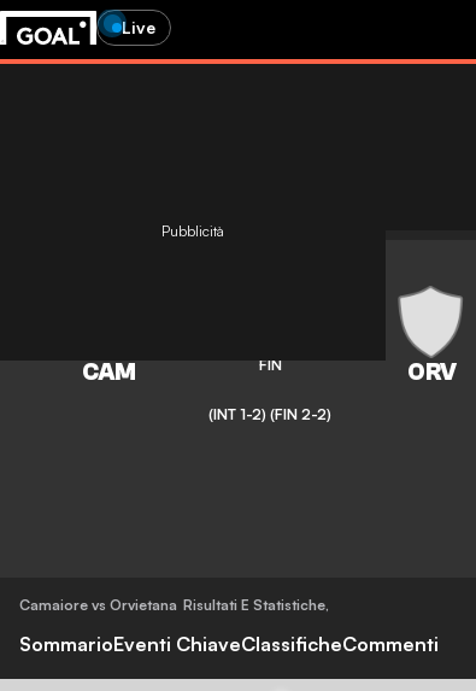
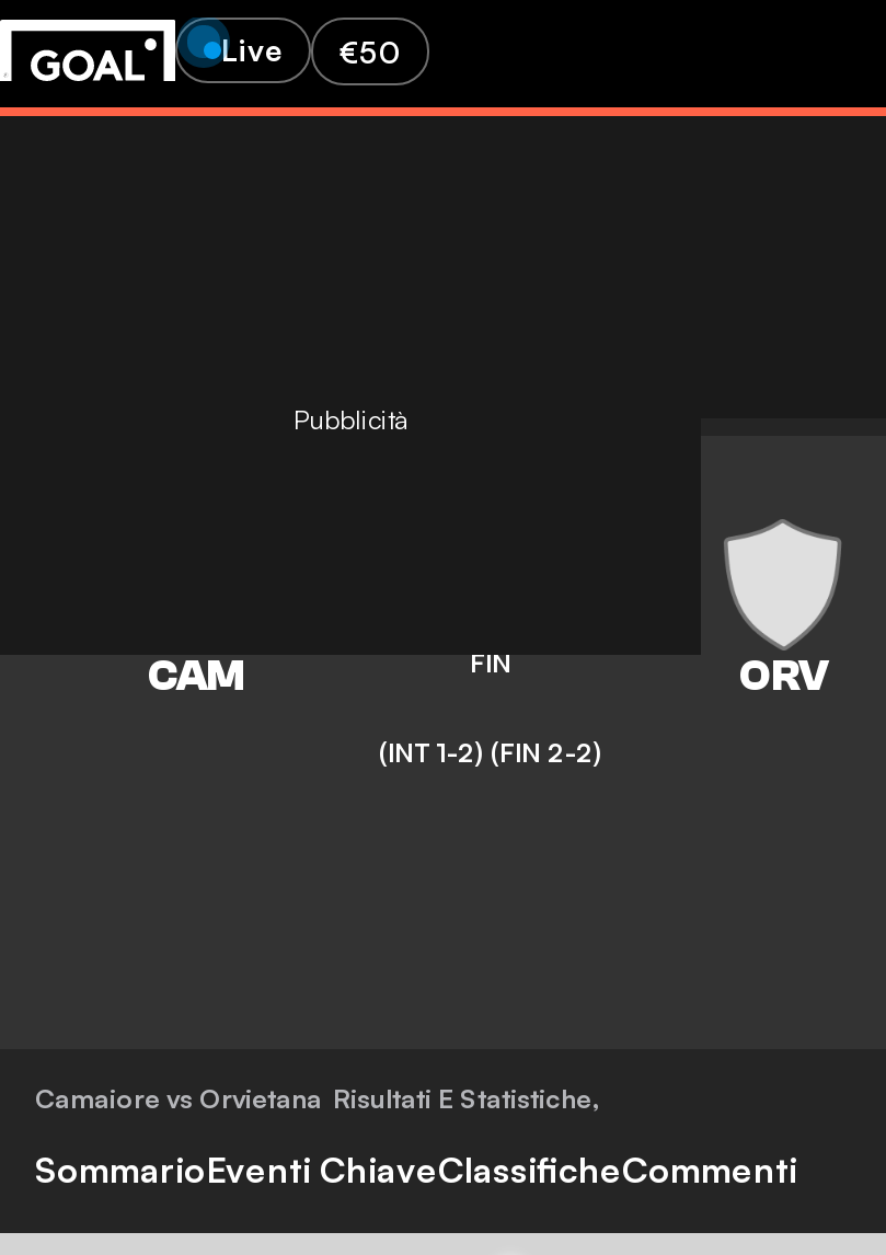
+ €50
